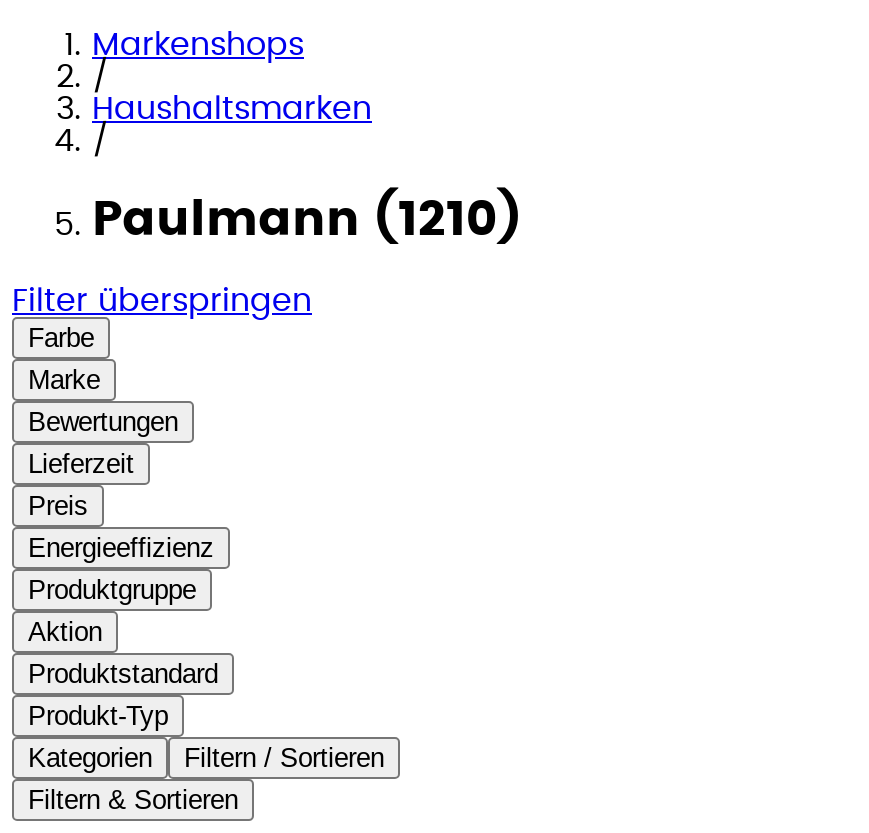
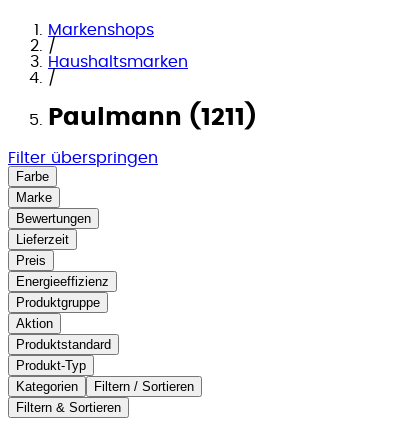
- Paulmann (1210)
+ Paulmann (1211)
